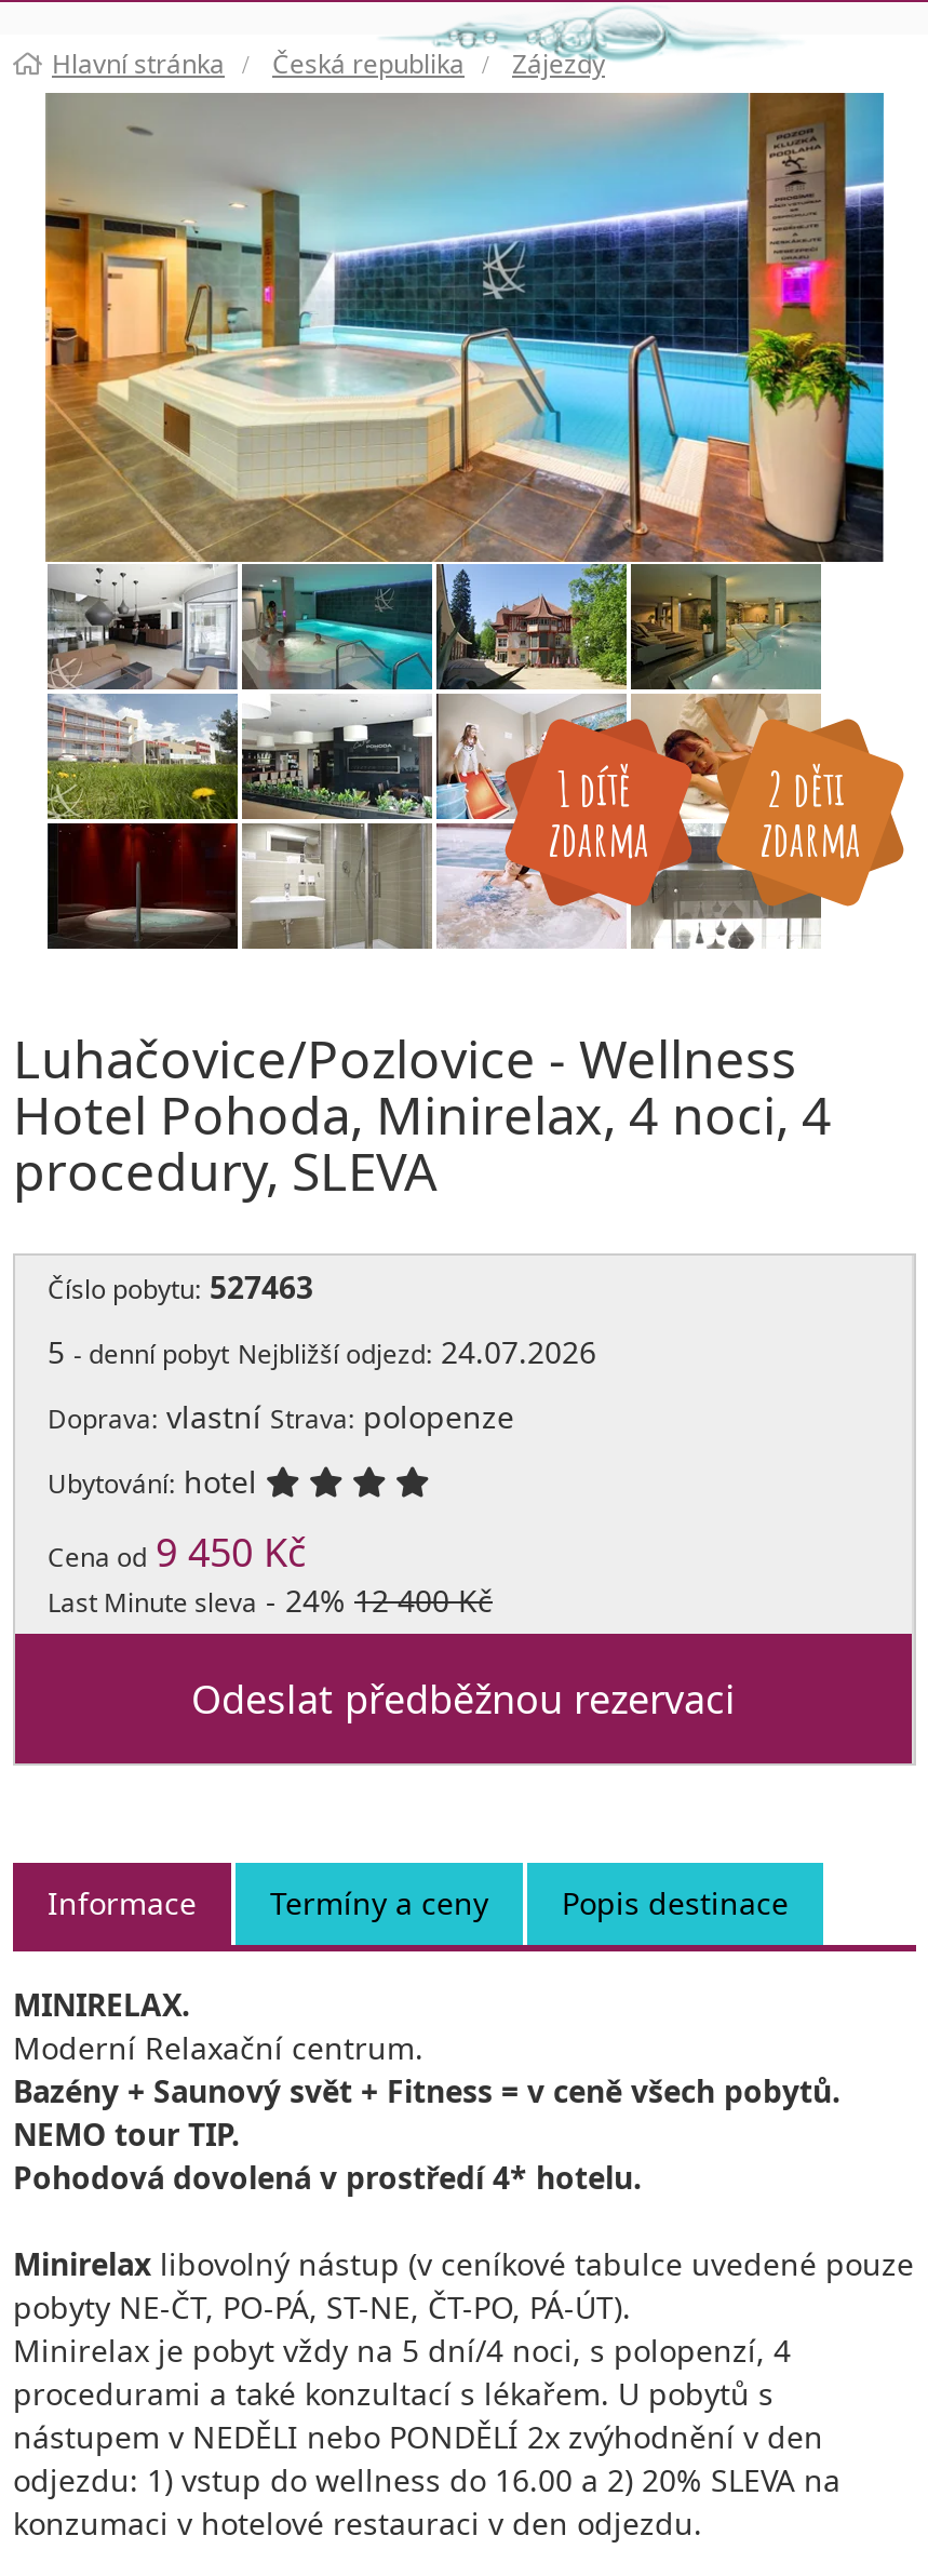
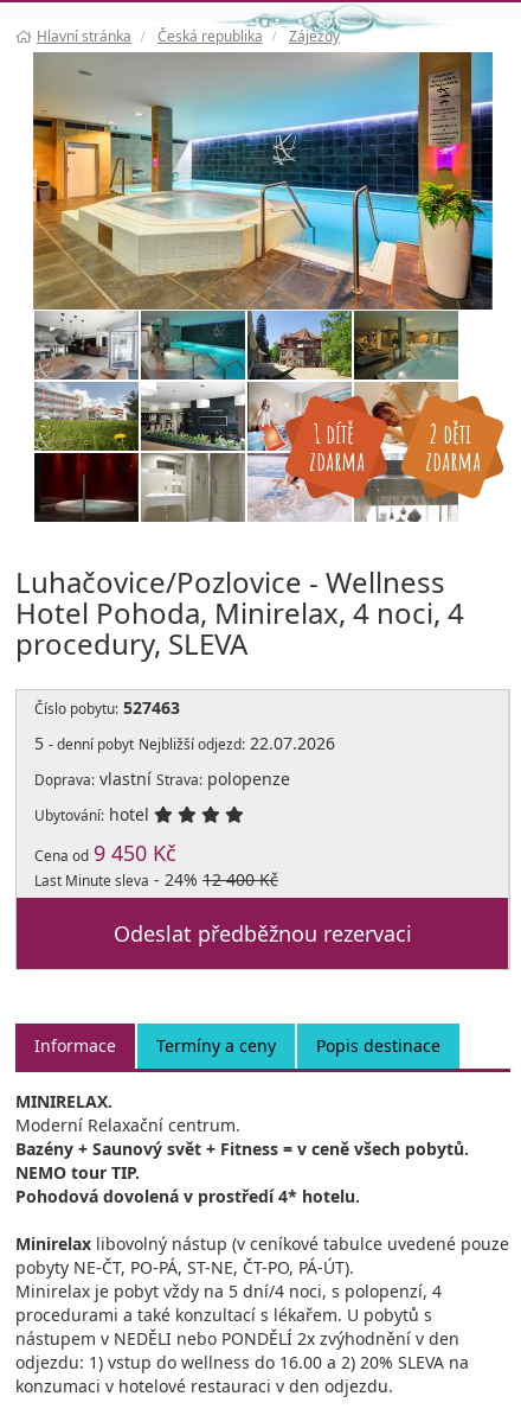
- 5 - denní pobyt Nejbližší odjezd: 24.07.2026
+ 5 - denní pobyt Nejbližší odjezd: 22.07.2026
